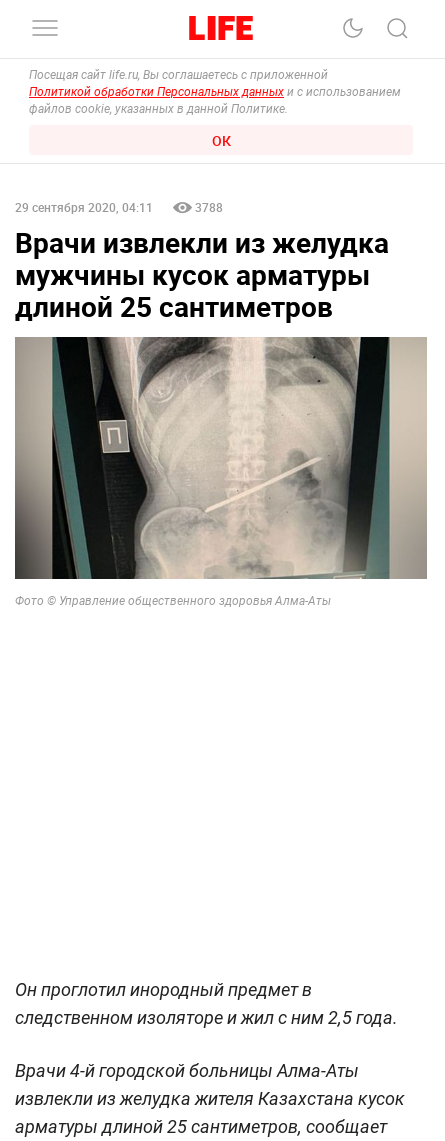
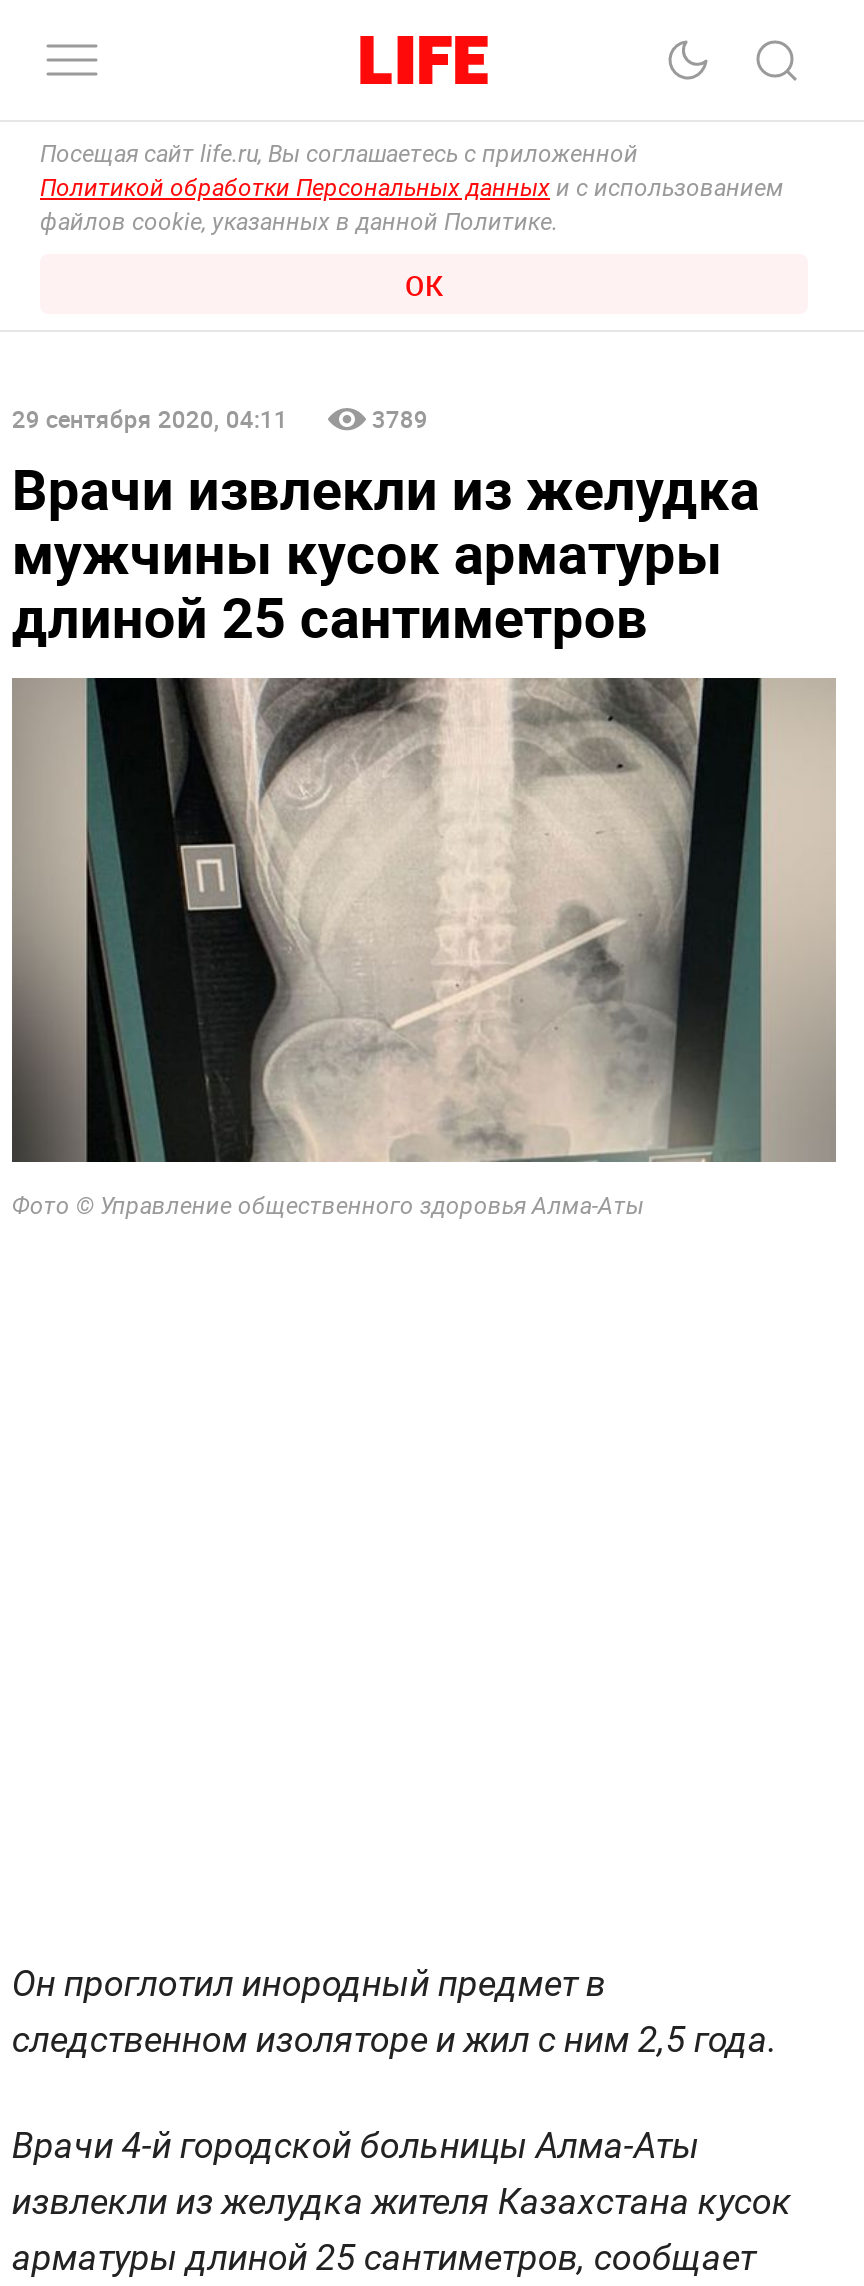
- 3788
+ 3789
